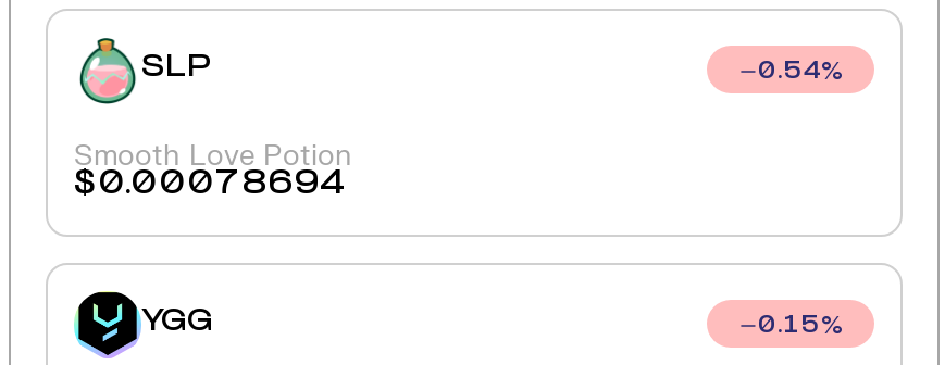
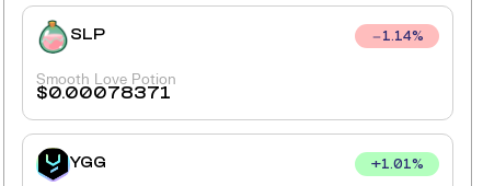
- 0.54%
+ 1.14%

- $0.00078694
+ $0.00078371

- 0.15%
+ +1.01%
